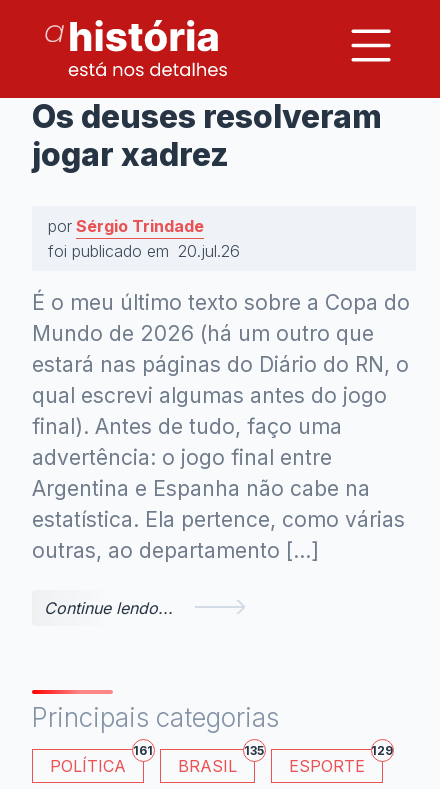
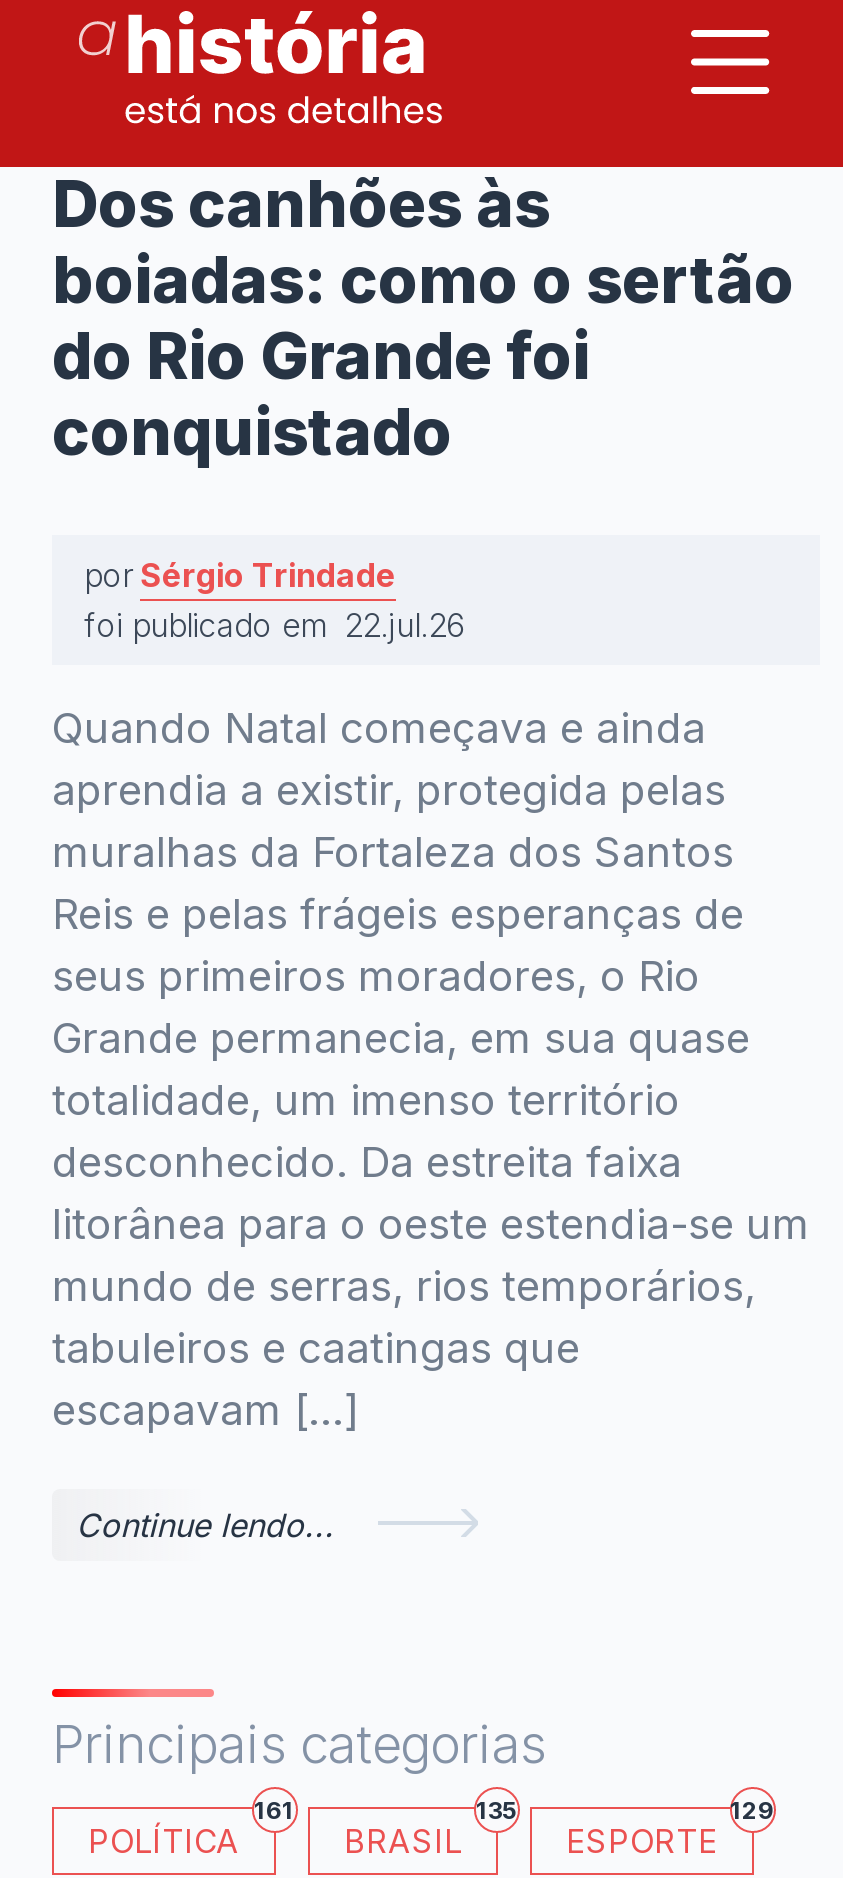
- Os deuses resolveram
- jogar xadrez
+ Dos canhões às
+ boiadas: como o sertão
+ do Rio Grande foi
+ conquistado

- foi publicado em 20.jul.26
+ foi publicado em 22.jul.26

- É o meu último texto sobre a Copa do
- Mundo de 2026 (há um outro que
- estará nas páginas do Diário do RN, o
- qual escrevi algumas antes do jogo
- final). Antes de tudo, faço uma
- advertência: o jogo final entre
- Argentina e Espanha não cabe na
- estatística. Ela pertence, como várias
- outras, ao departamento […]
+ Quando Natal começava e ainda
+ aprendia a existir, protegida pelas
+ muralhas da Fortaleza dos Santos
+ Reis e pelas frágeis esperanças de
+ seus primeiros moradores, o Rio
+ Grande permanecia, em sua quase
+ totalidade, um imenso território
+ desconhecido. Da estreita faixa
+ litorânea para o oeste estendia-se um
+ mundo de serras, rios temporários,
+ tabuleiros e caatingas que
+ escapavam […]
